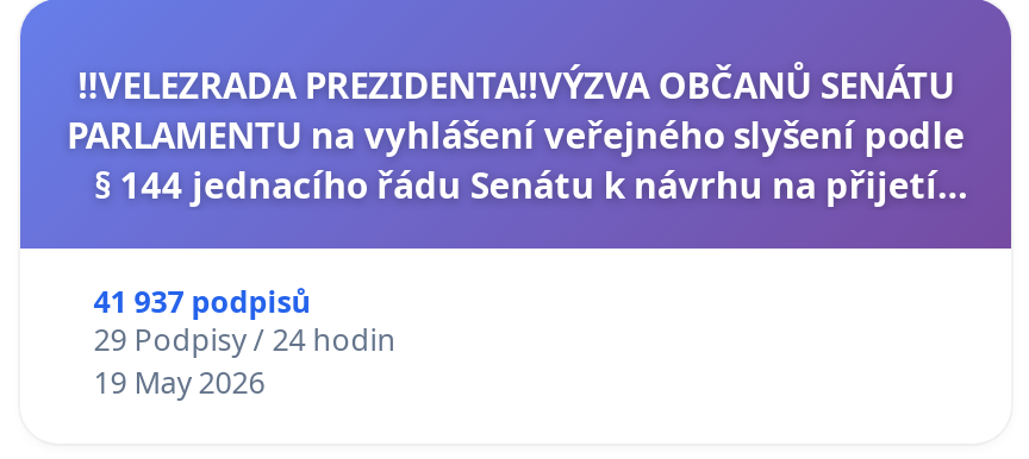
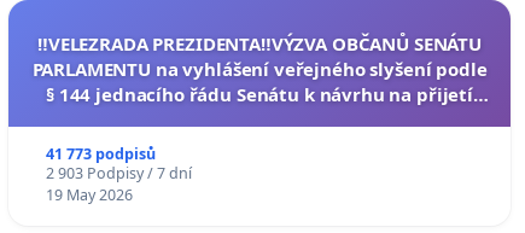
- 41 937 podpisů
+ 41 773 podpisů

- 29 Podpisy / 24 hodin
+ 2 903 Podpisy / 7 dní
